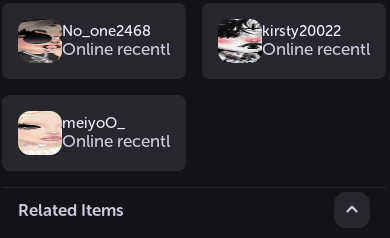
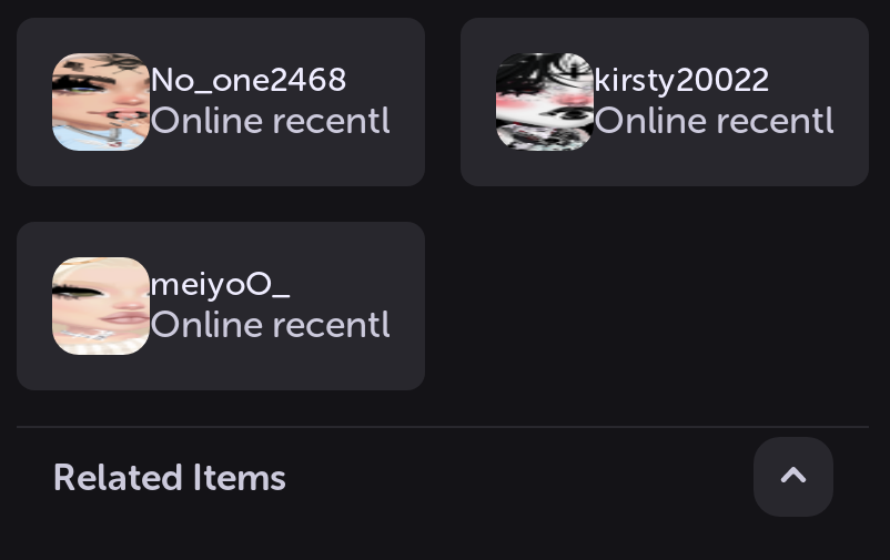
- [image]
+ [image]
